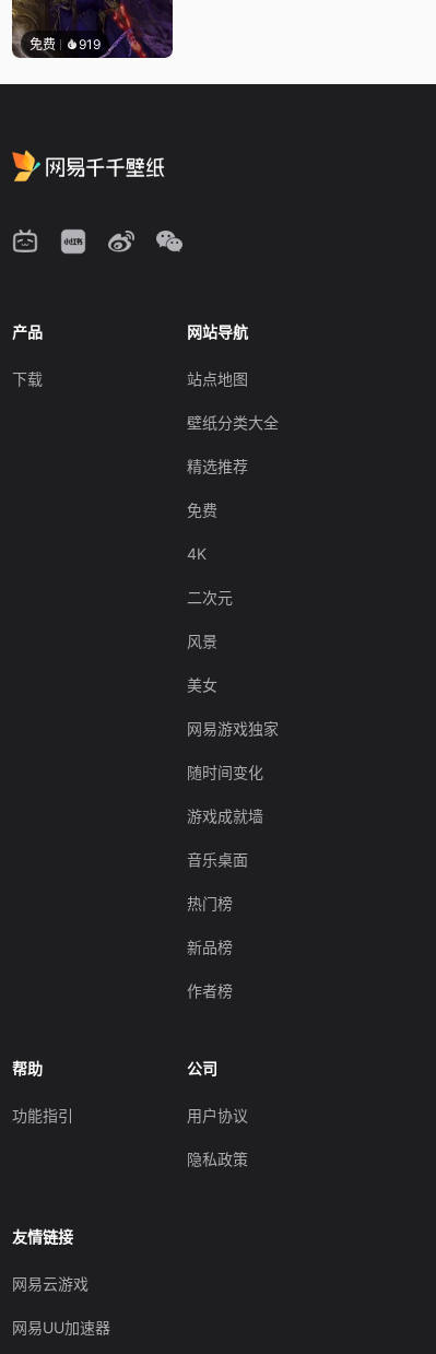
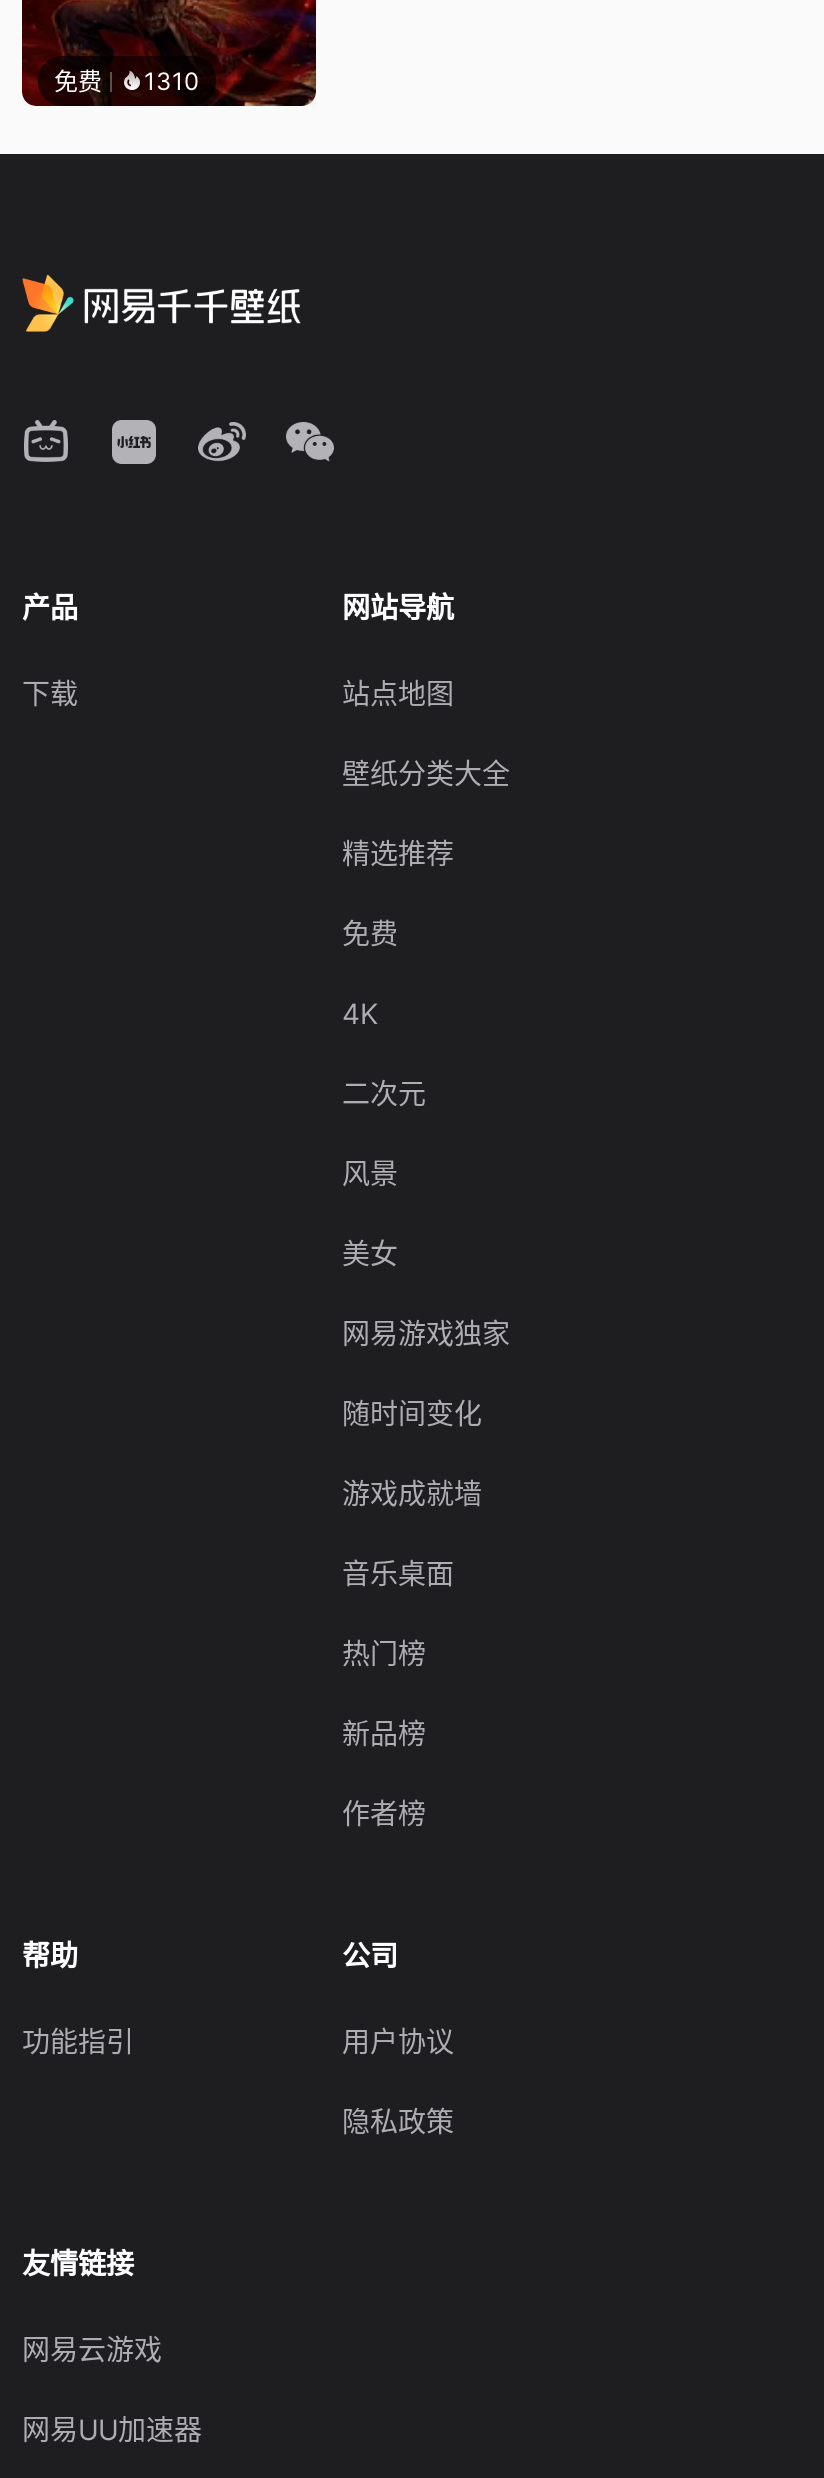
- 免费 919
+ 免费 1310
